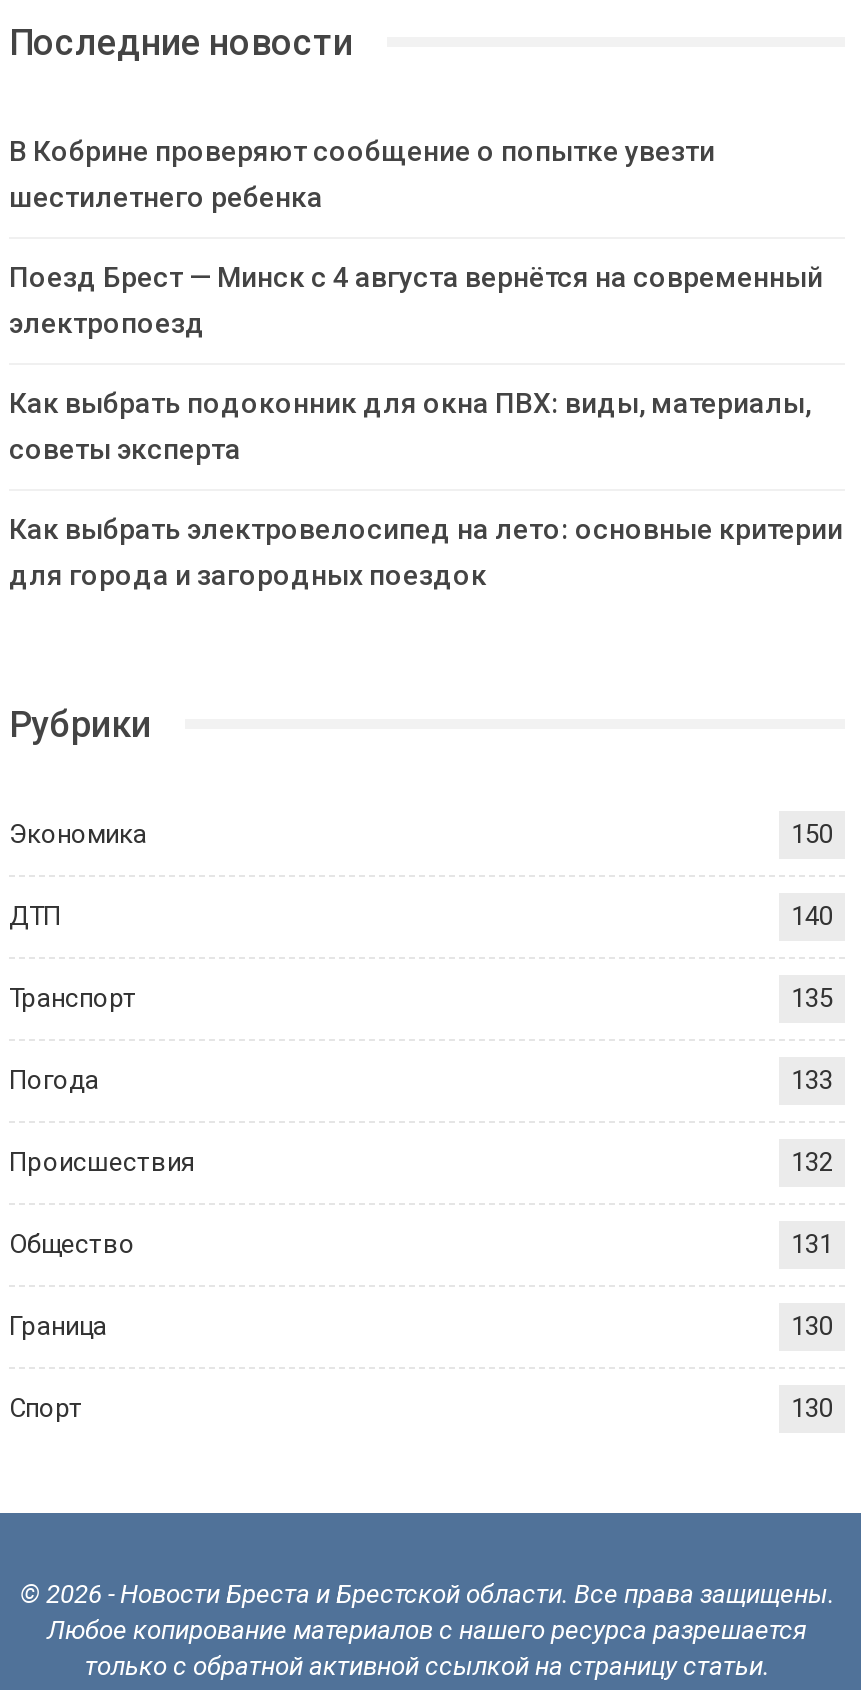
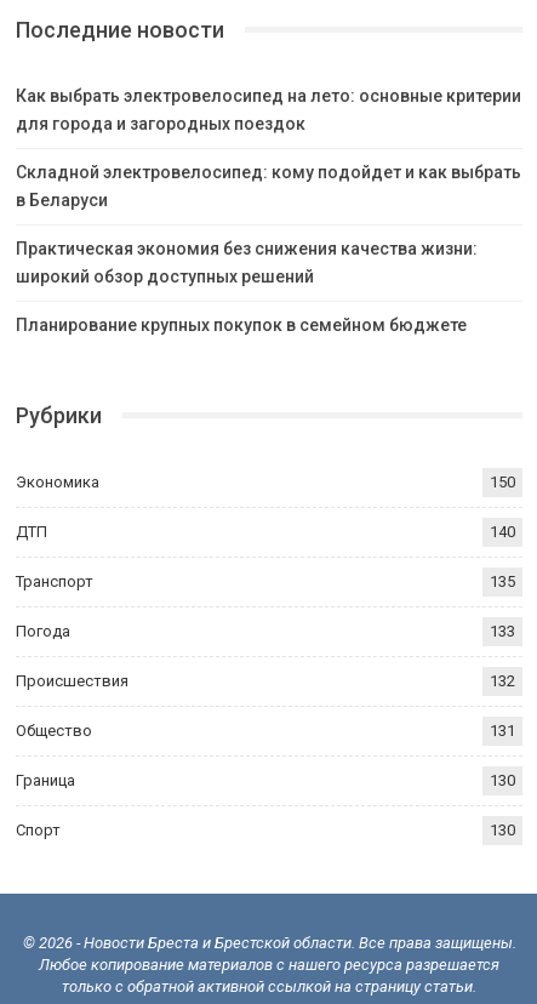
- В Кобрине проверяют сообщение о попытке увезти
- шестилетнего ребенка
- Поезд Брест — Минск с 4 августа вернётся на современный
- электропоезд
- Как выбрать подоконник для окна ПВХ: виды, материалы,
- советы эксперта

moved up: Как выбрать электровелосипед на лето: основные критерии | для города и загородных поездок

+ Складной электровелосипед: кому подойдет и как выбрать
+ в Беларуси
+ Практическая экономия без снижения качества жизни:
+ широкий обзор доступных решений
+ Планирование крупных покупок в семейном бюджете
